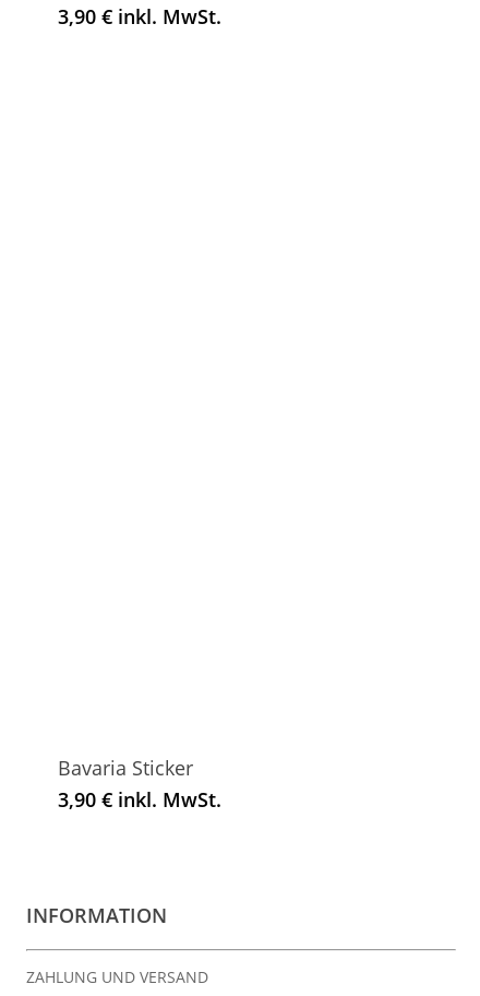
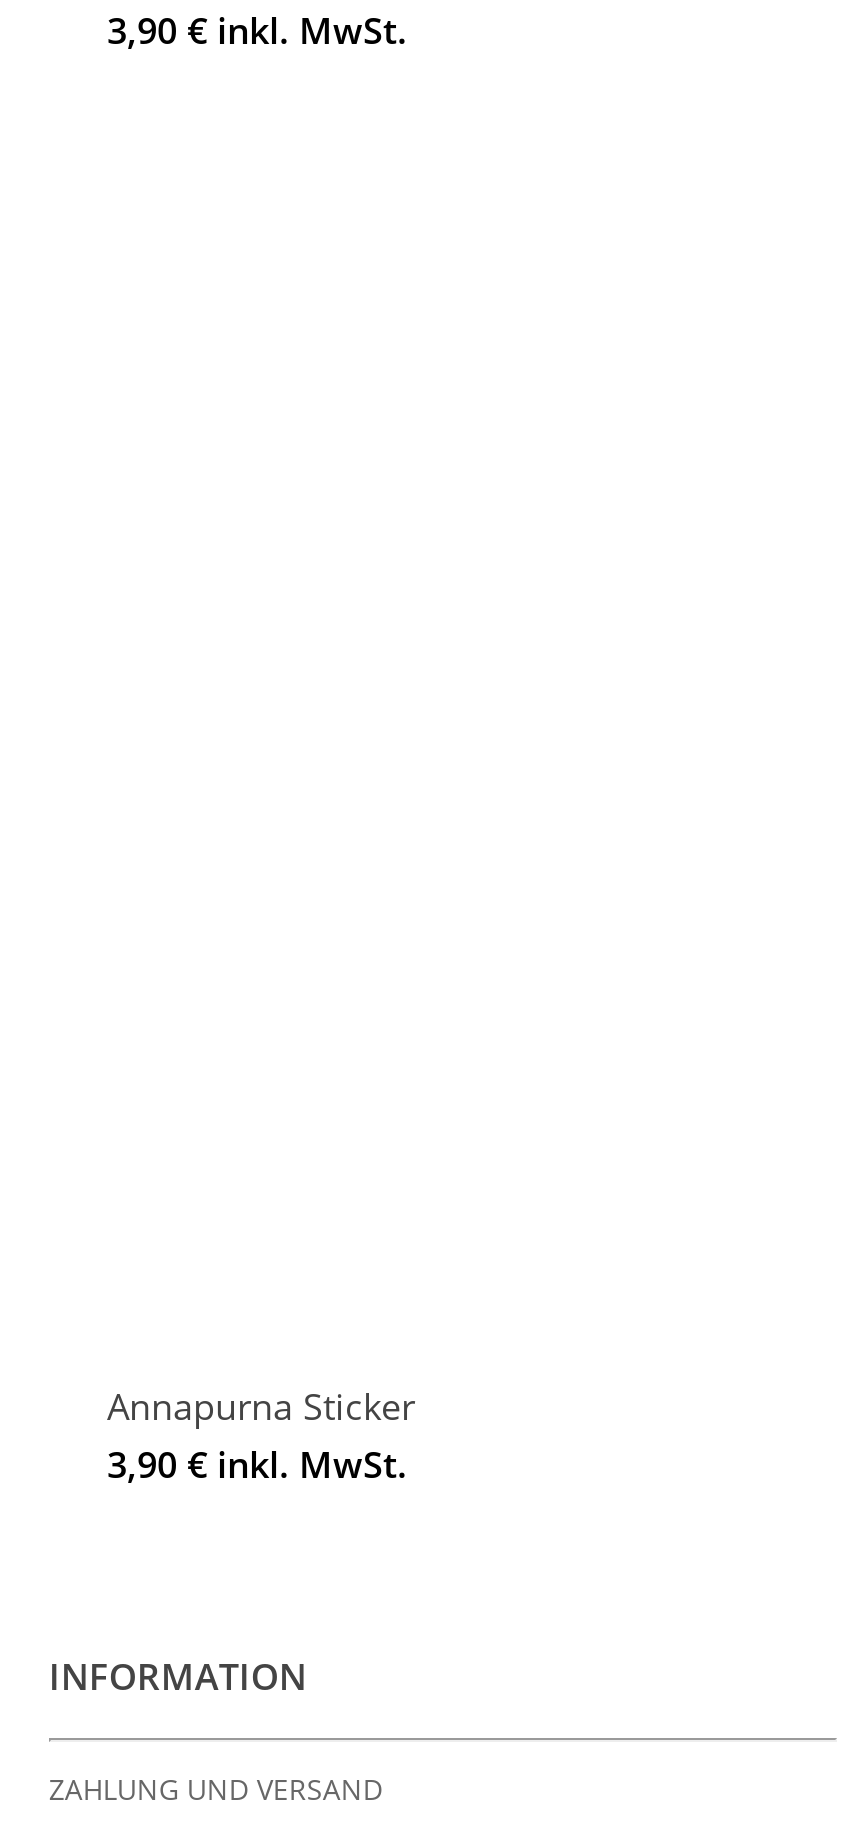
- Bavaria Sticker
+ Annapurna Sticker
